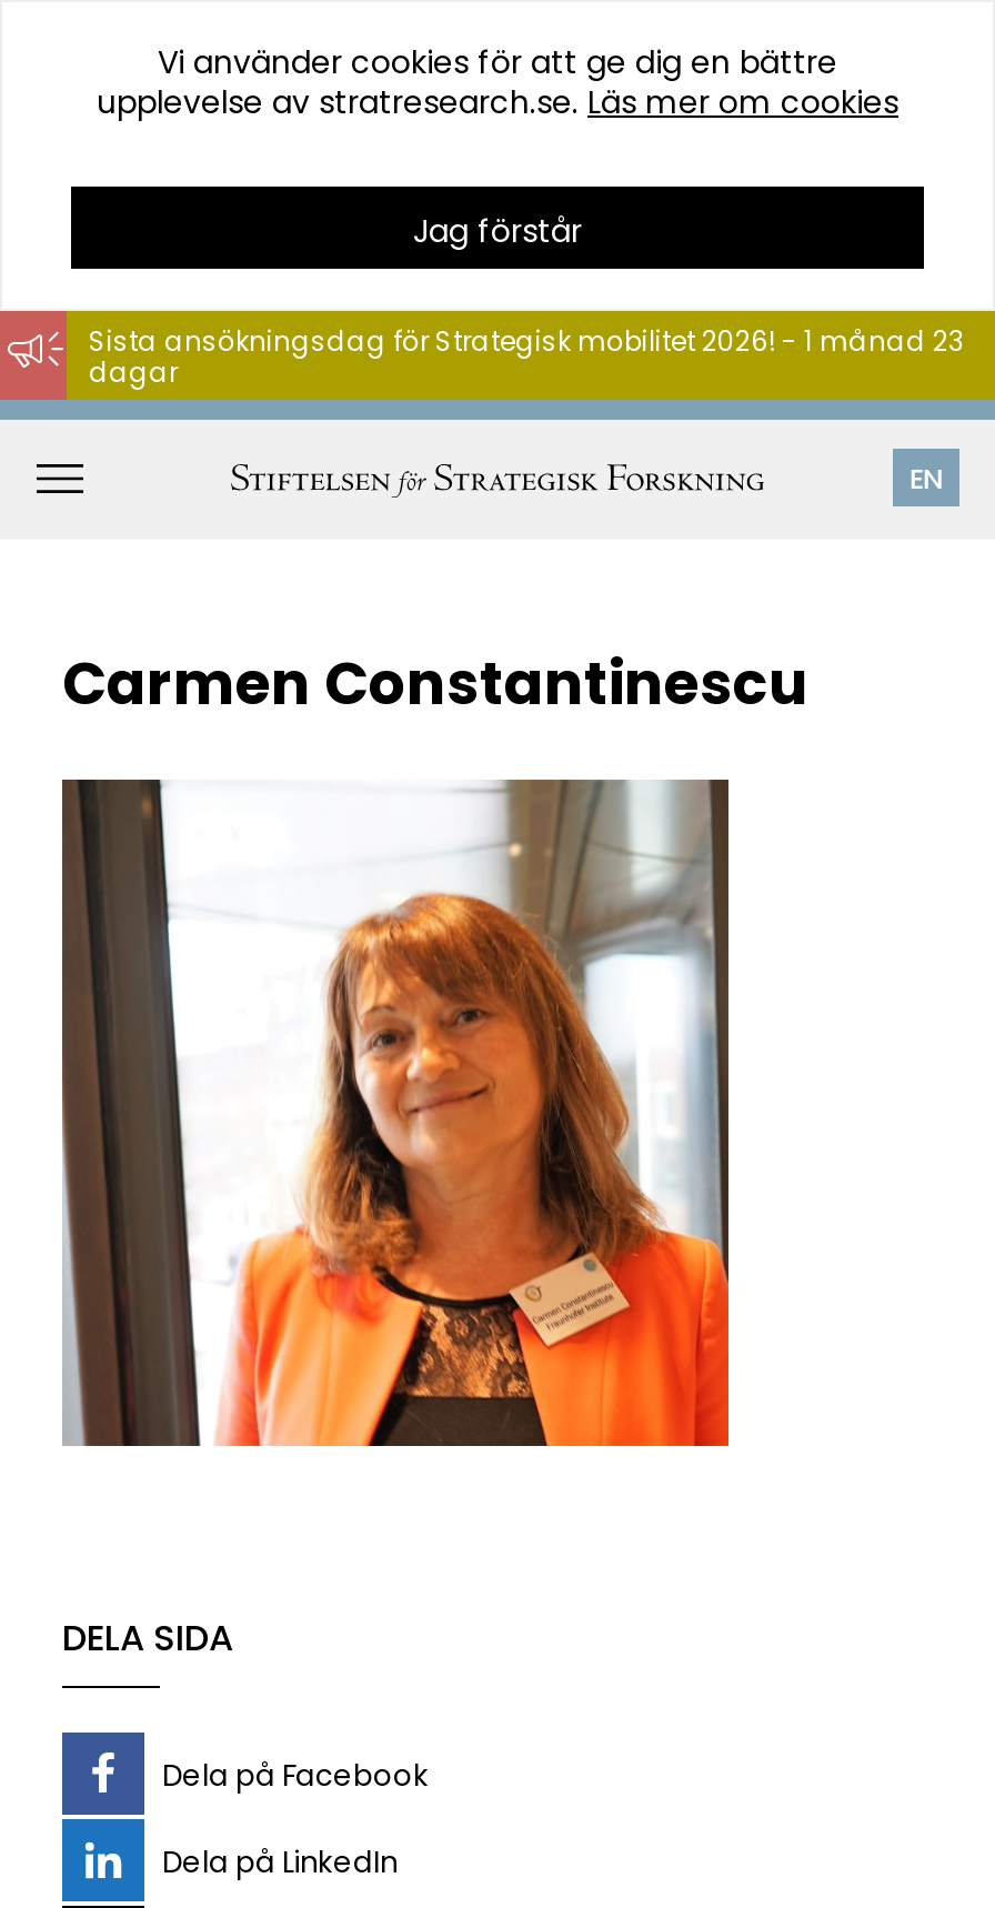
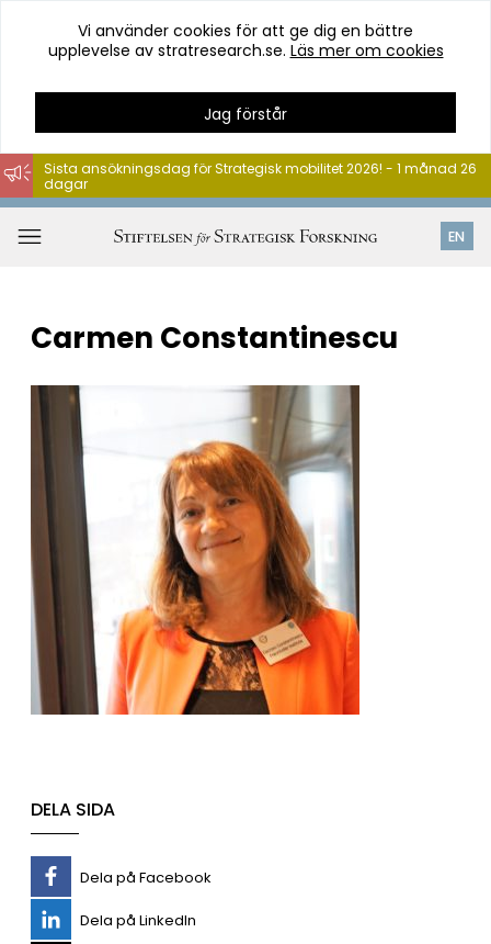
- Sista ansökningsdag för Strategisk mobilitet 2026! - 1 månad 23
+ Sista ansökningsdag för Strategisk mobilitet 2026! - 1 månad 26
